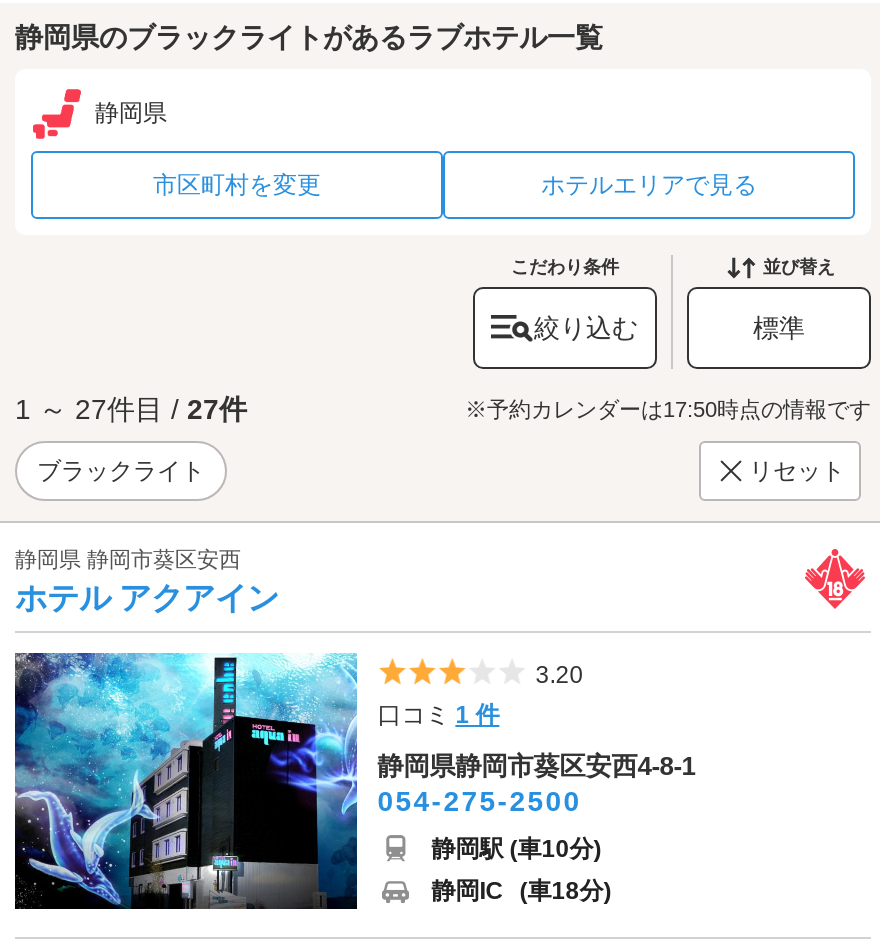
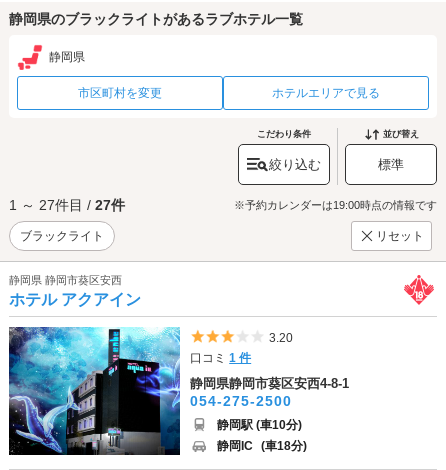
- ※予約カレンダーは17:50時点の情報です
+ ※予約カレンダーは19:00時点の情報です
